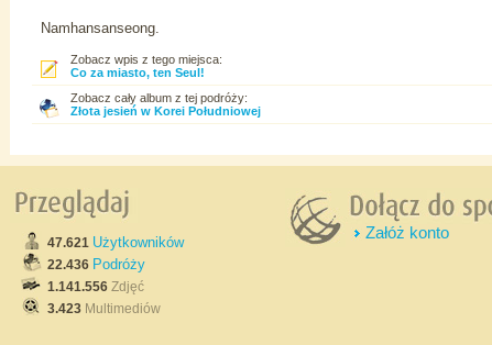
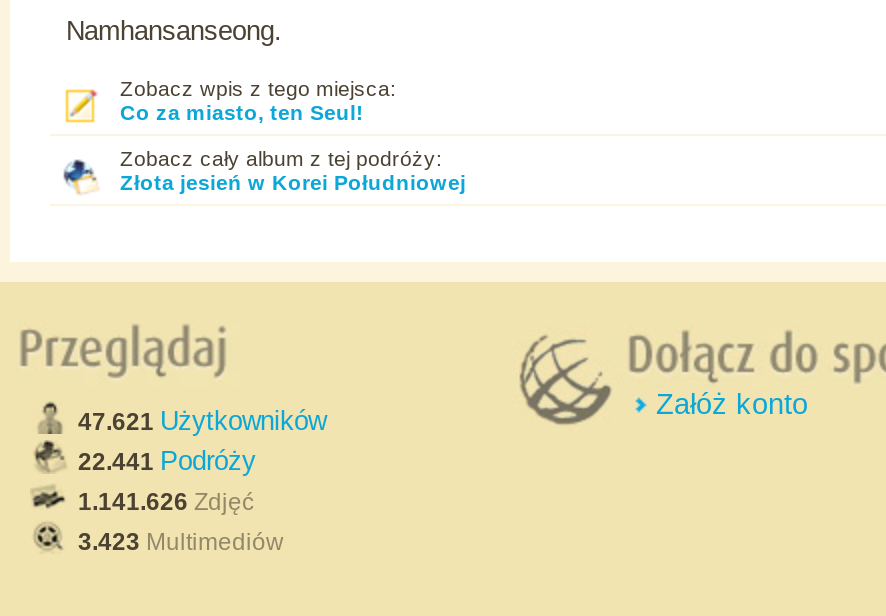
- 22.436 Podróży
+ 22.441 Podróży

- 1.141.556 Zdjęć
+ 1.141.626 Zdjęć
